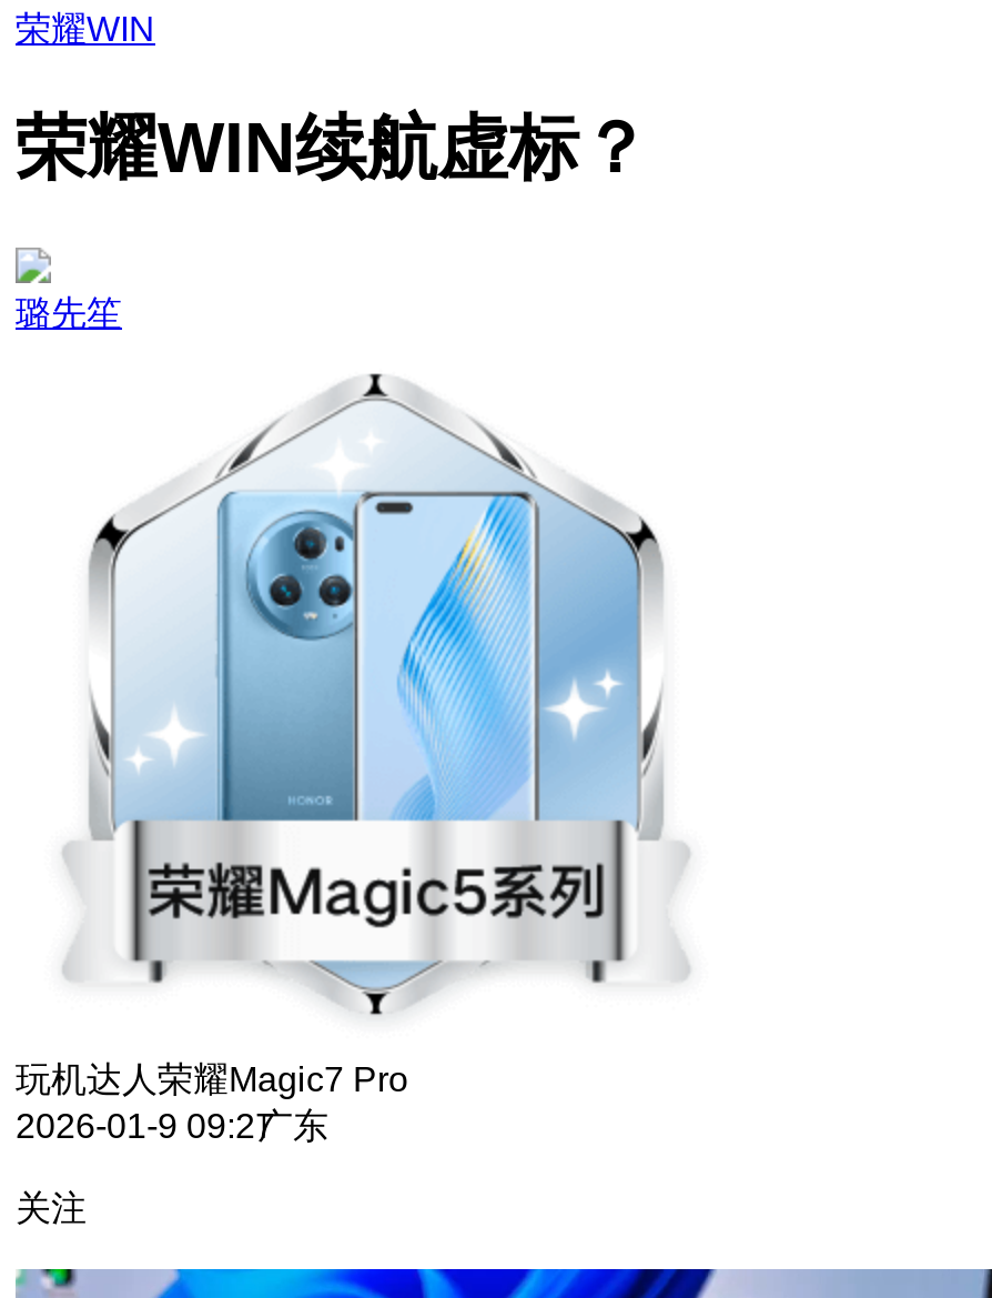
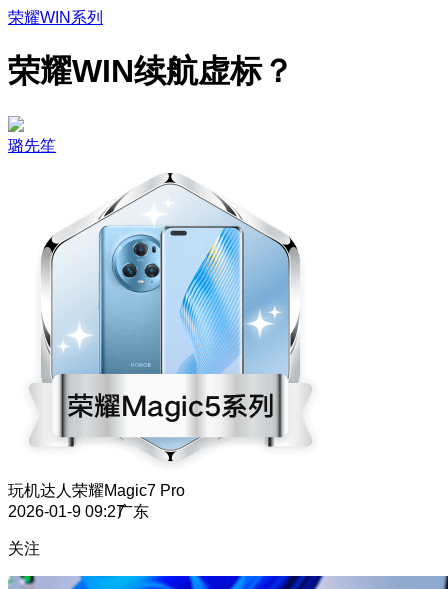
- 荣耀WIN
+ 荣耀WIN系列
